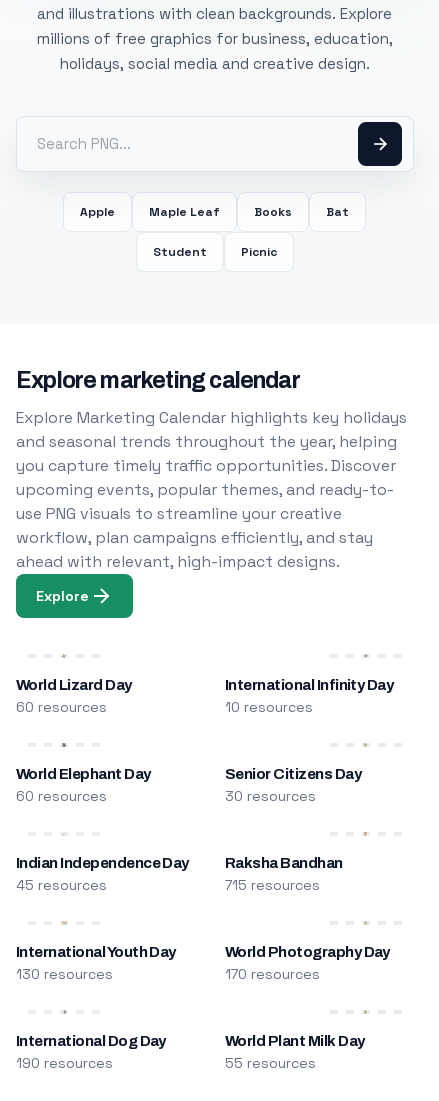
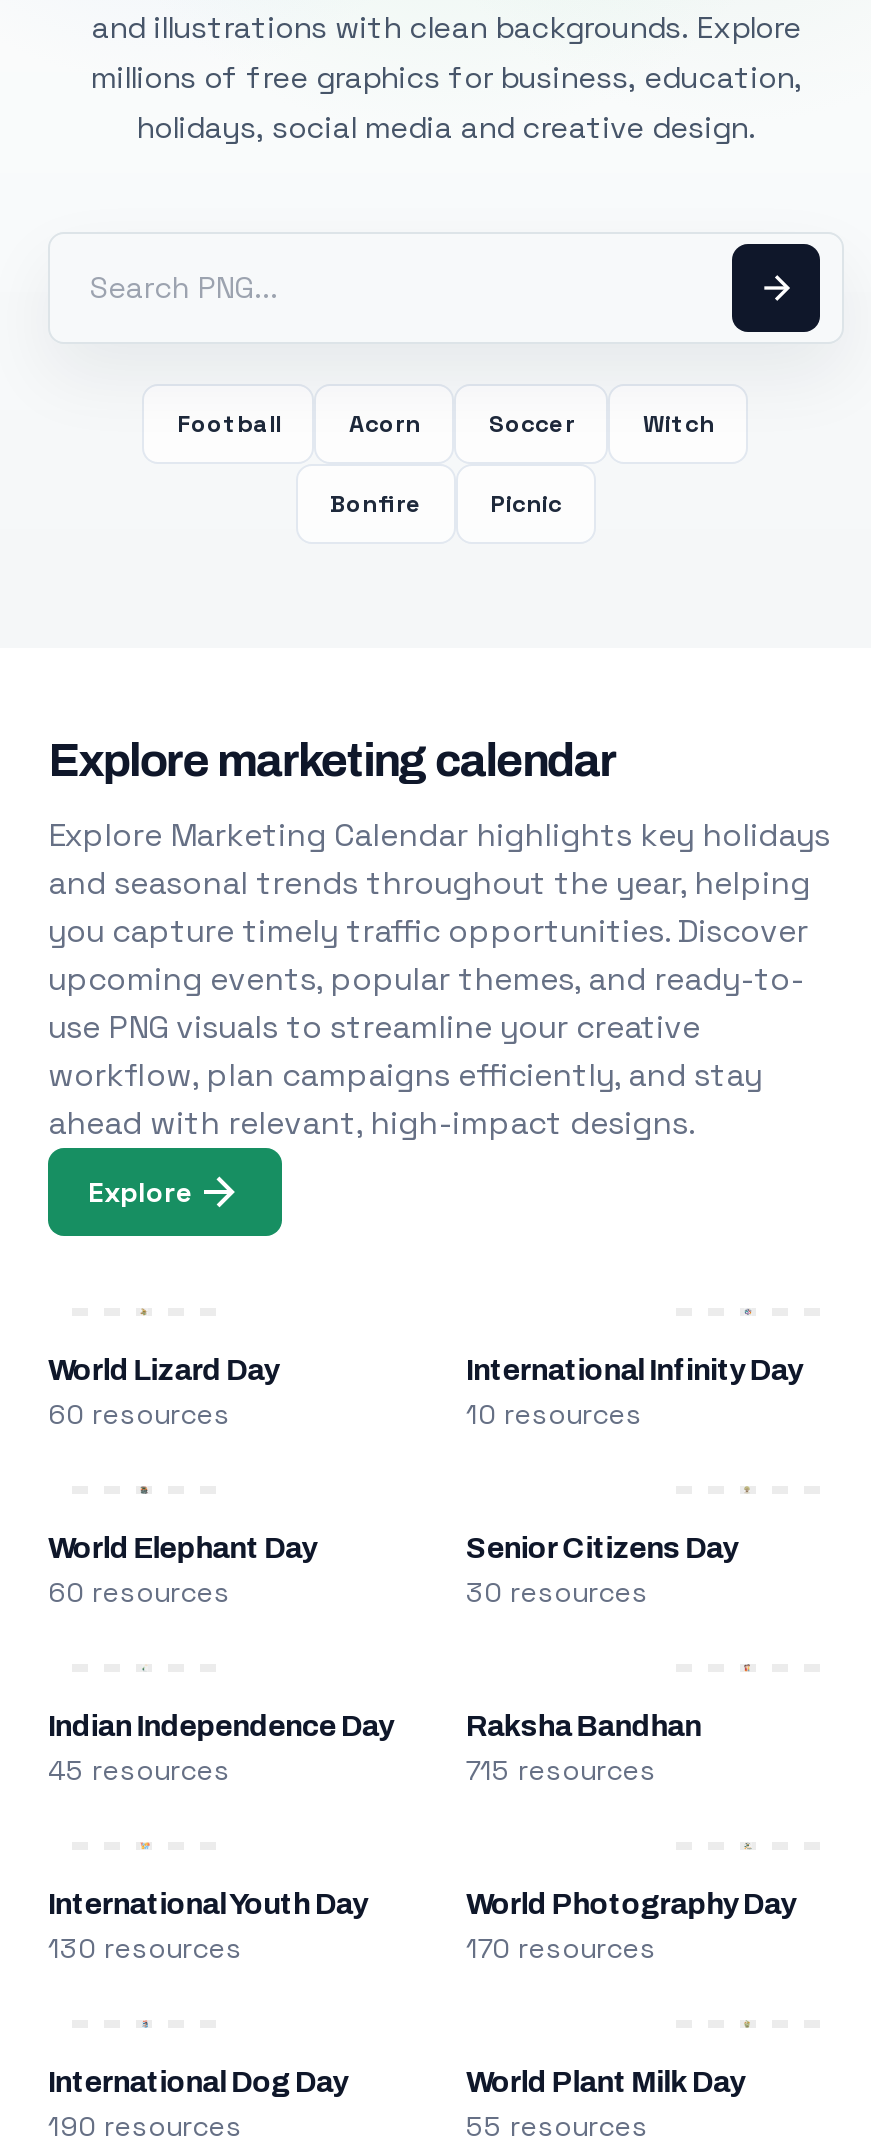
- Apple
- Maple Leaf
- Books
- Bat
+ Football
+ Acorn
+ Soccer
+ Witch

- Student
+ Bonfire
